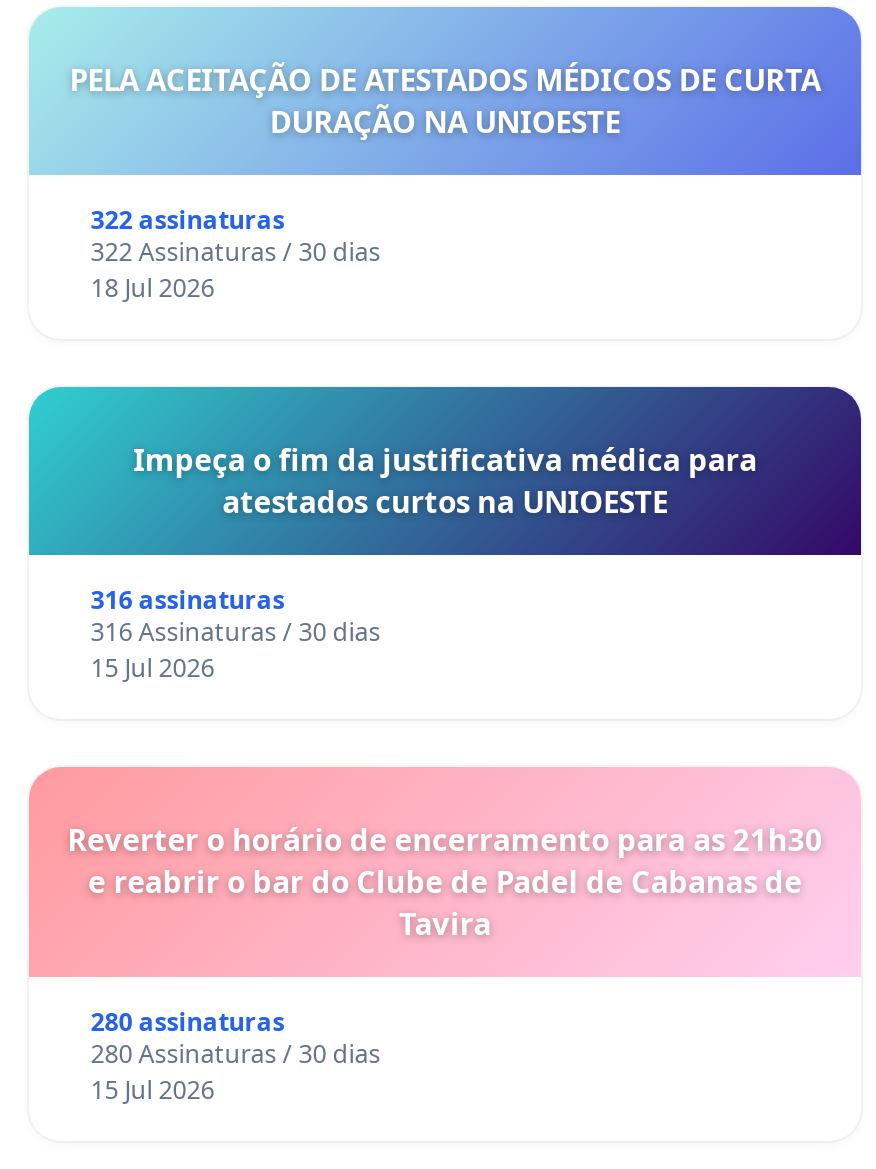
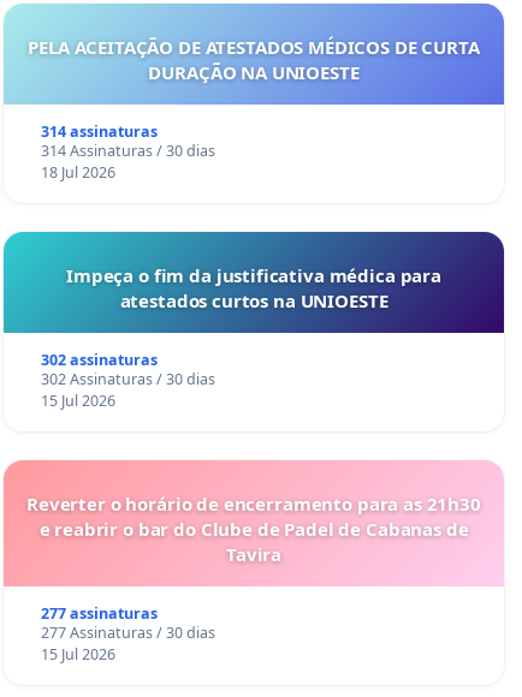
- 322 assinaturas
+ 314 assinaturas

- 322 Assinaturas / 30 dias
+ 314 Assinaturas / 30 dias

- 316 assinaturas
+ 302 assinaturas

- 316 Assinaturas / 30 dias
+ 302 Assinaturas / 30 dias

- 280 assinaturas
+ 277 assinaturas

- 280 Assinaturas / 30 dias
+ 277 Assinaturas / 30 dias
